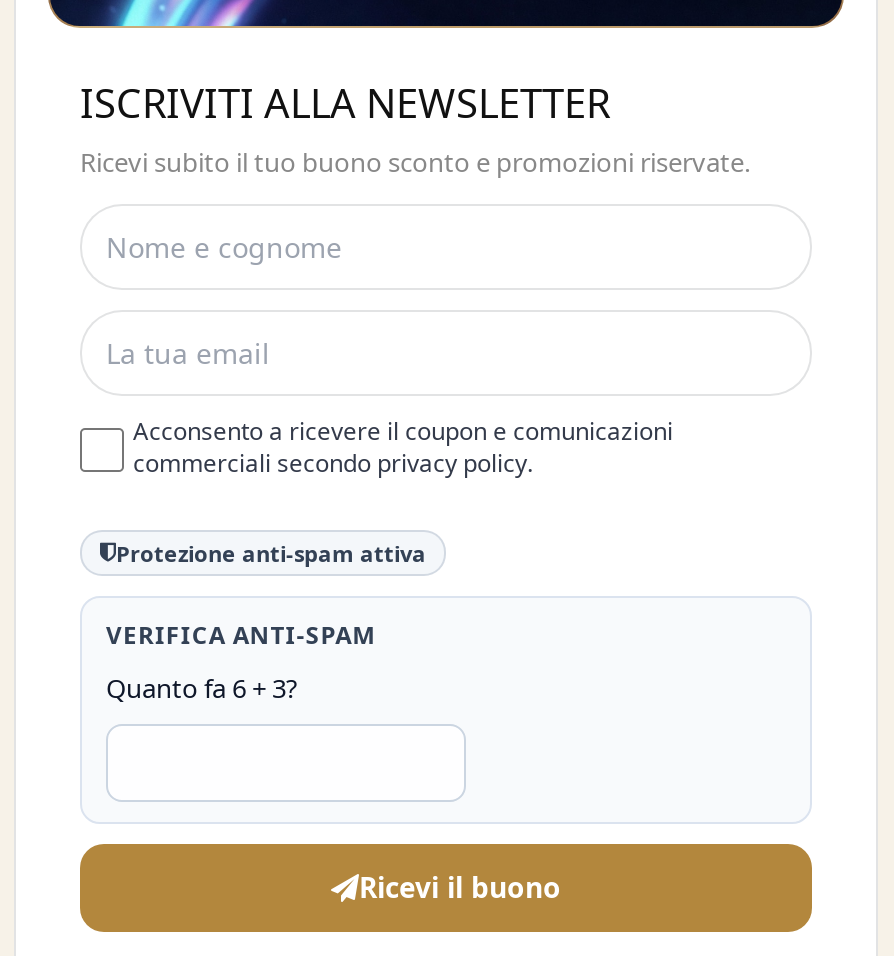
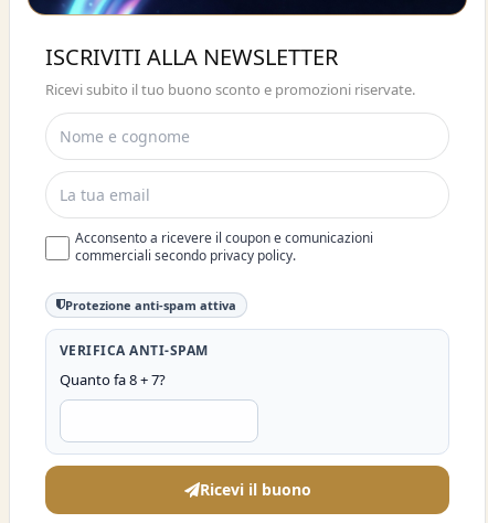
- Quanto fa 6 + 3?
+ Quanto fa 8 + 7?
